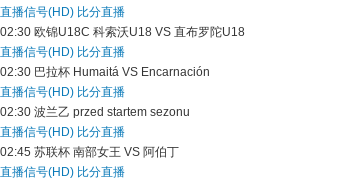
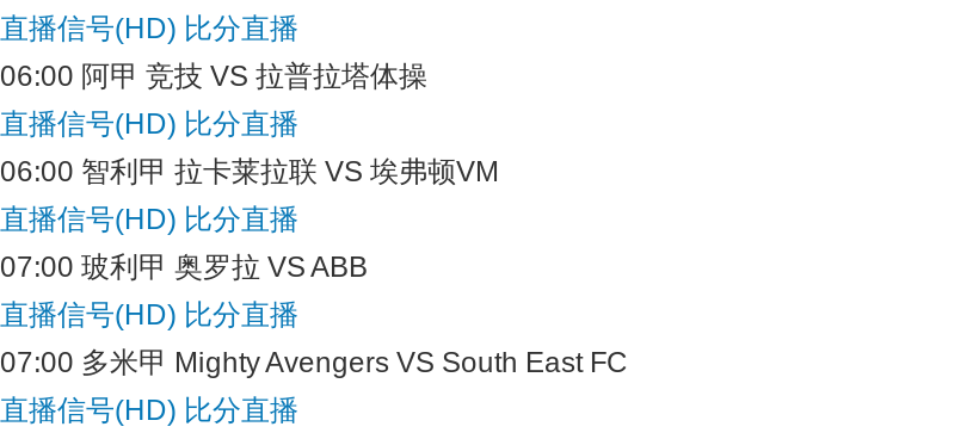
- 02:30 欧锦U18C科索沃U18 VS 直布罗陀U18
+ 06:00 阿甲竞技 VS 拉普拉塔体操

- 02:30 巴拉杯Humaitá VS Encarnación
+ 06:00 智利甲拉卡莱拉联 VS 埃弗顿VM

- 02:30 波兰乙przed startem sezonu
+ 07:00 玻利甲奥罗拉 VS ABB

- 02:45 苏联杯南部女王 VS 阿伯丁
+ 07:00 多米甲Mighty Avengers VS South East FC
